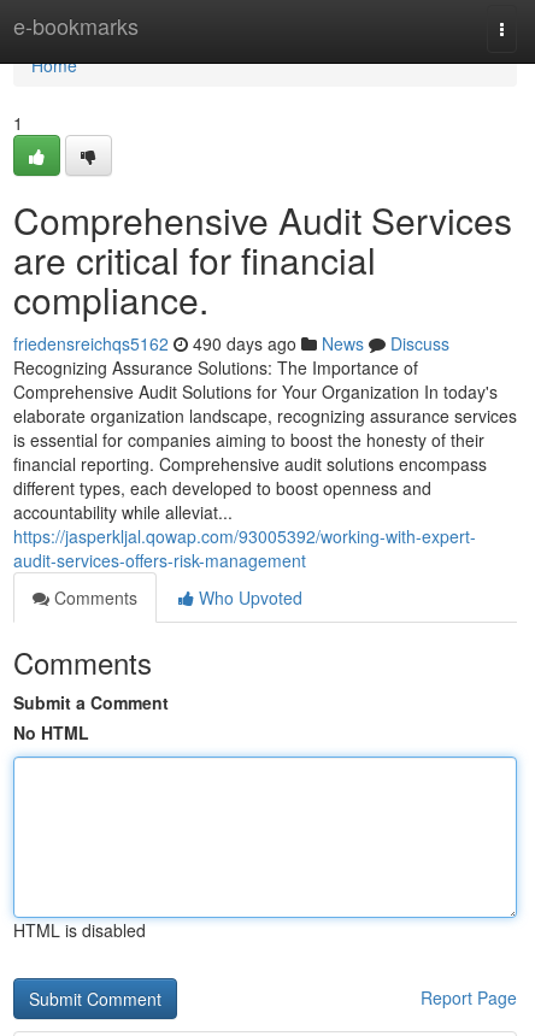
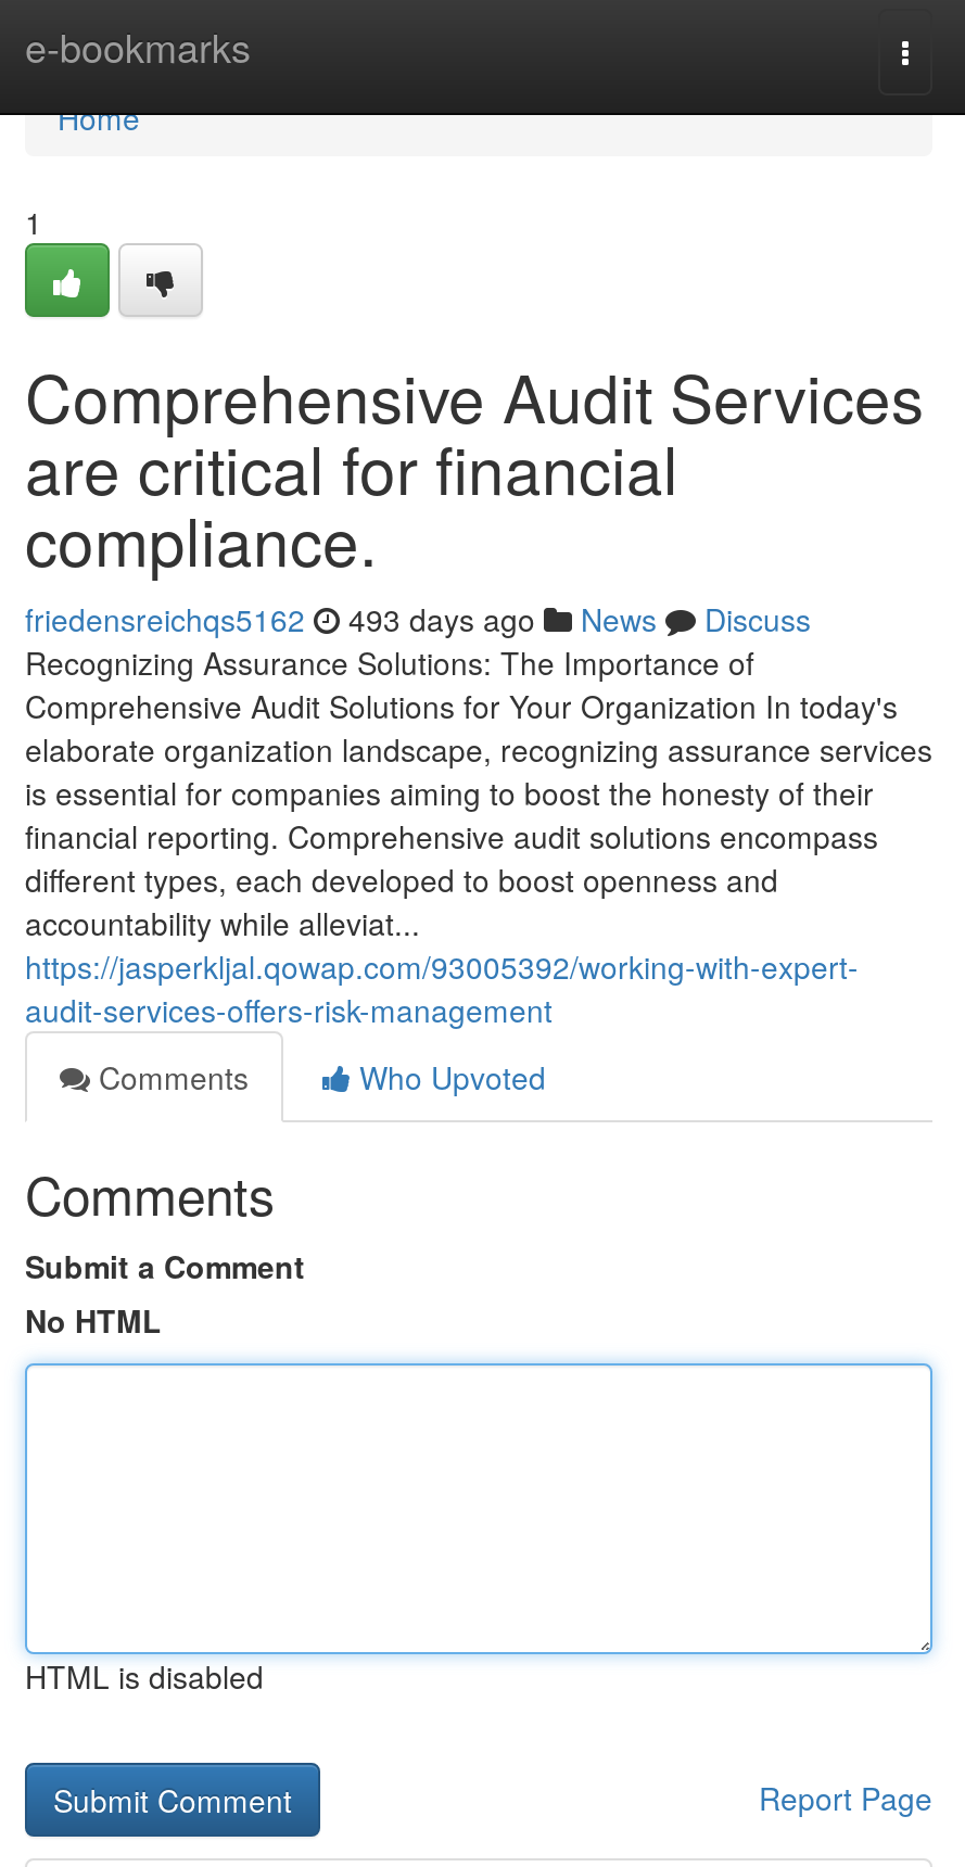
- friedensreichqs5162 490 days ago News Discuss
+ friedensreichqs5162 493 days ago News Discuss
